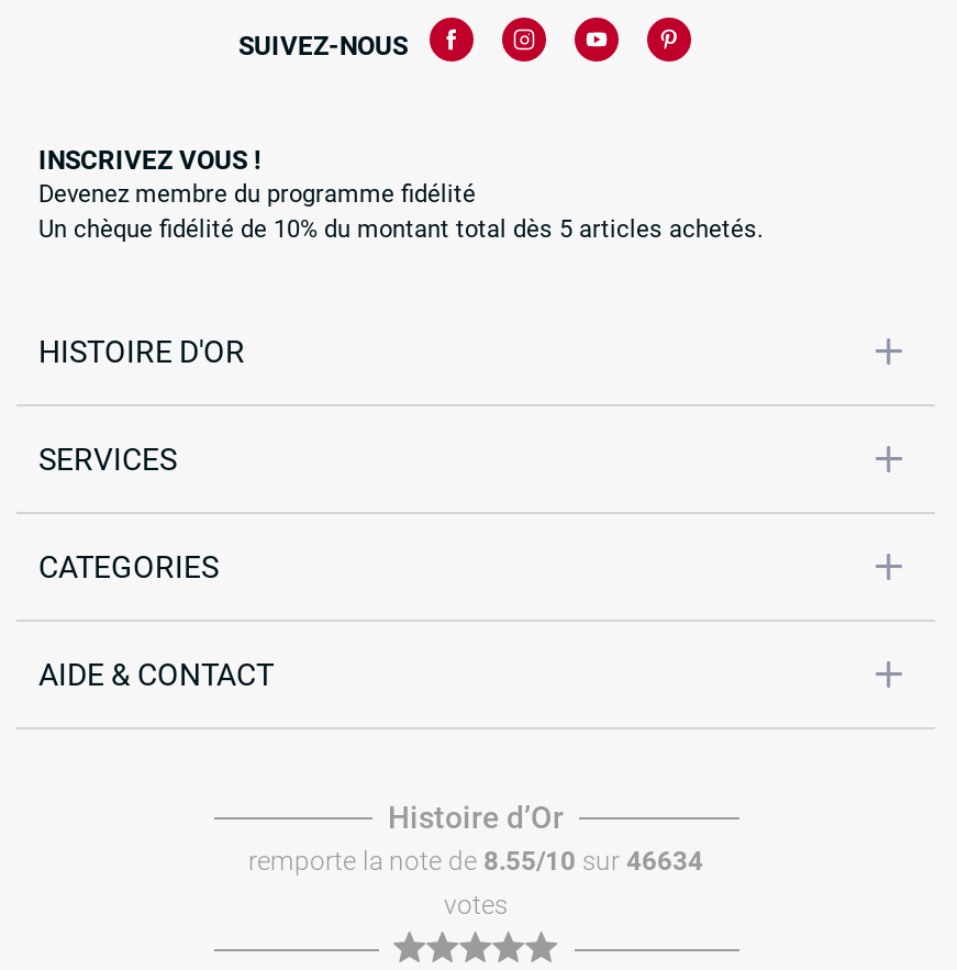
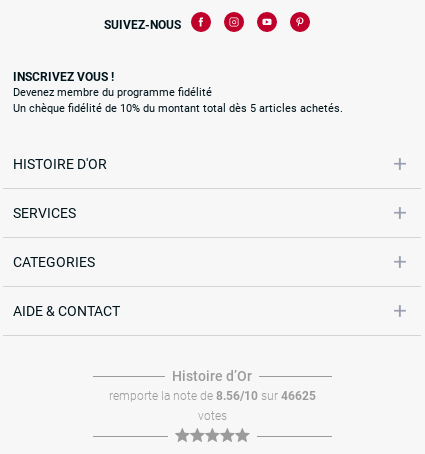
- remporte la note de 8.55/10 sur 46634
+ remporte la note de 8.56/10 sur 46625
